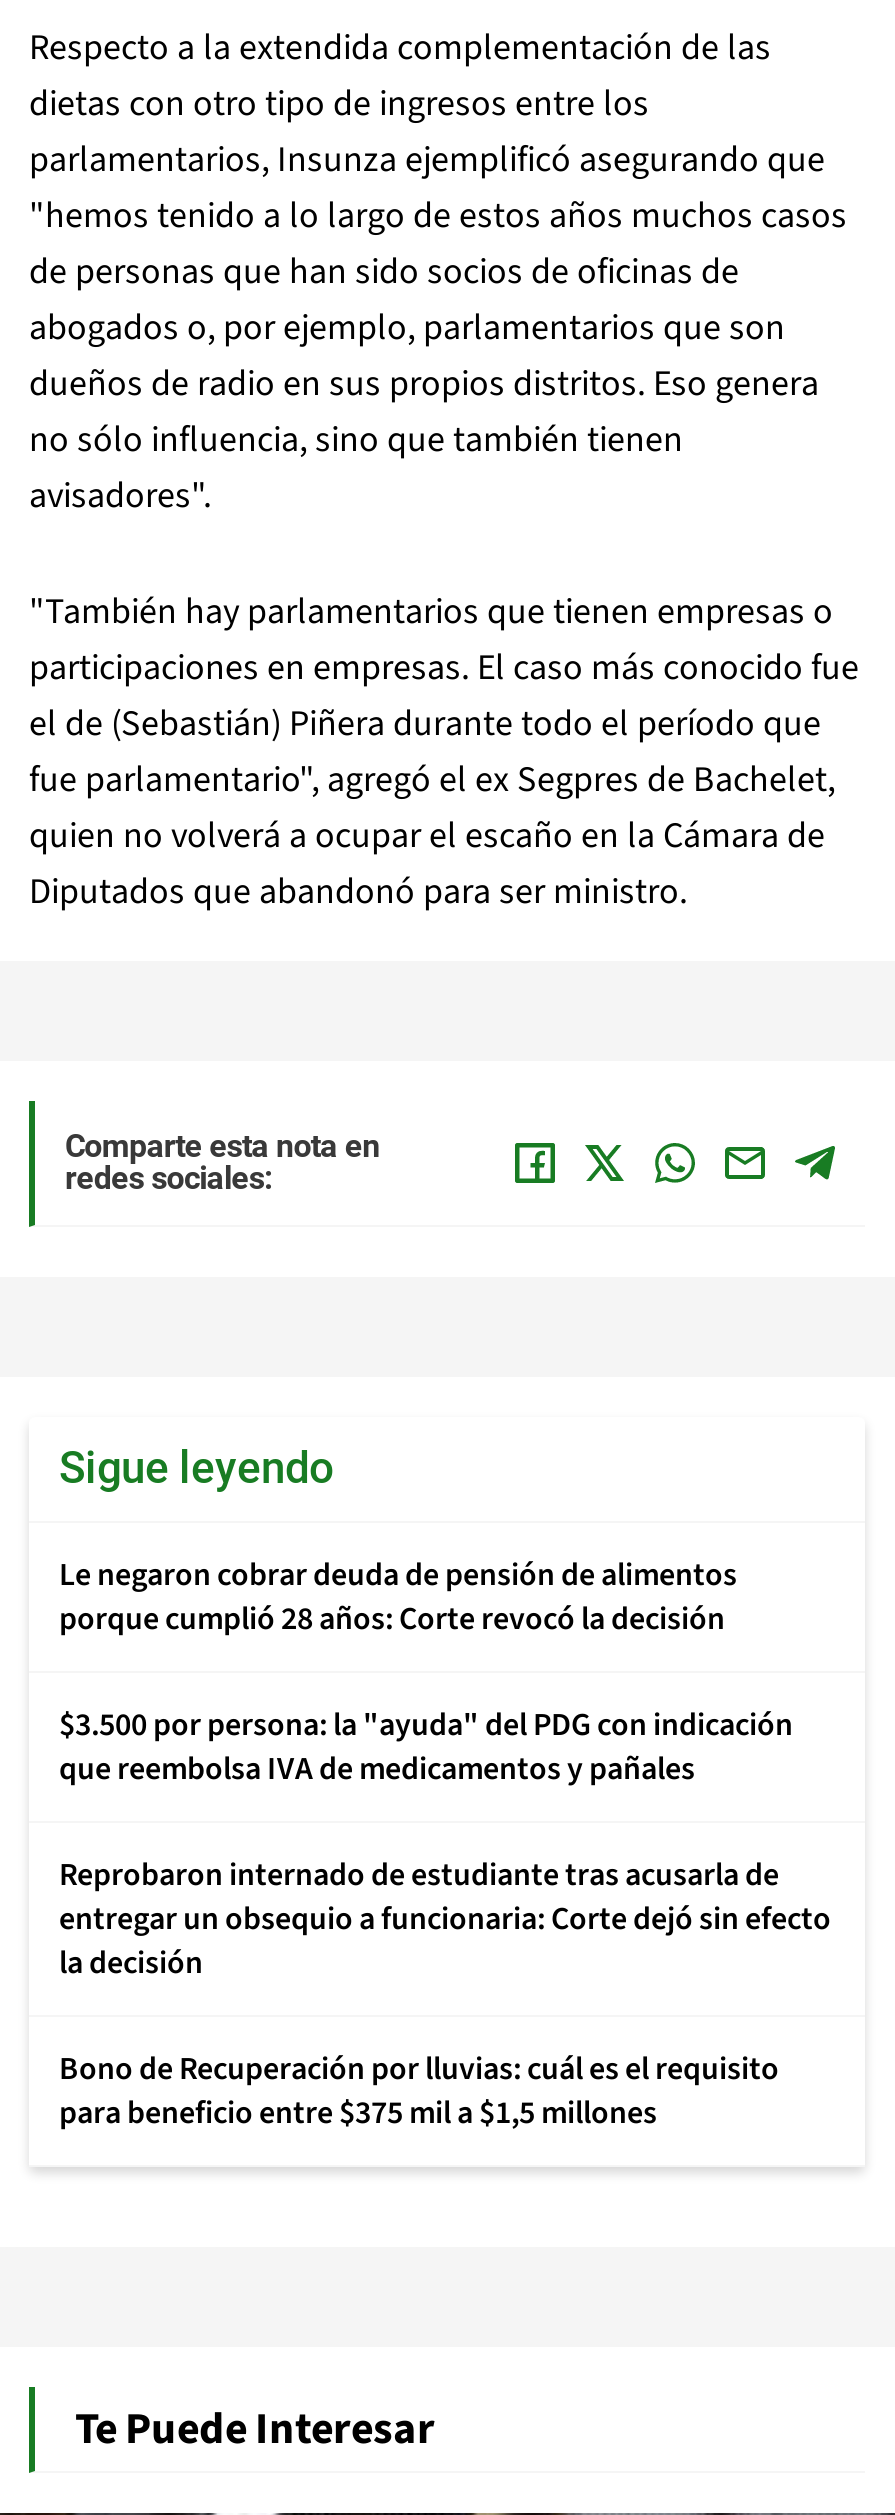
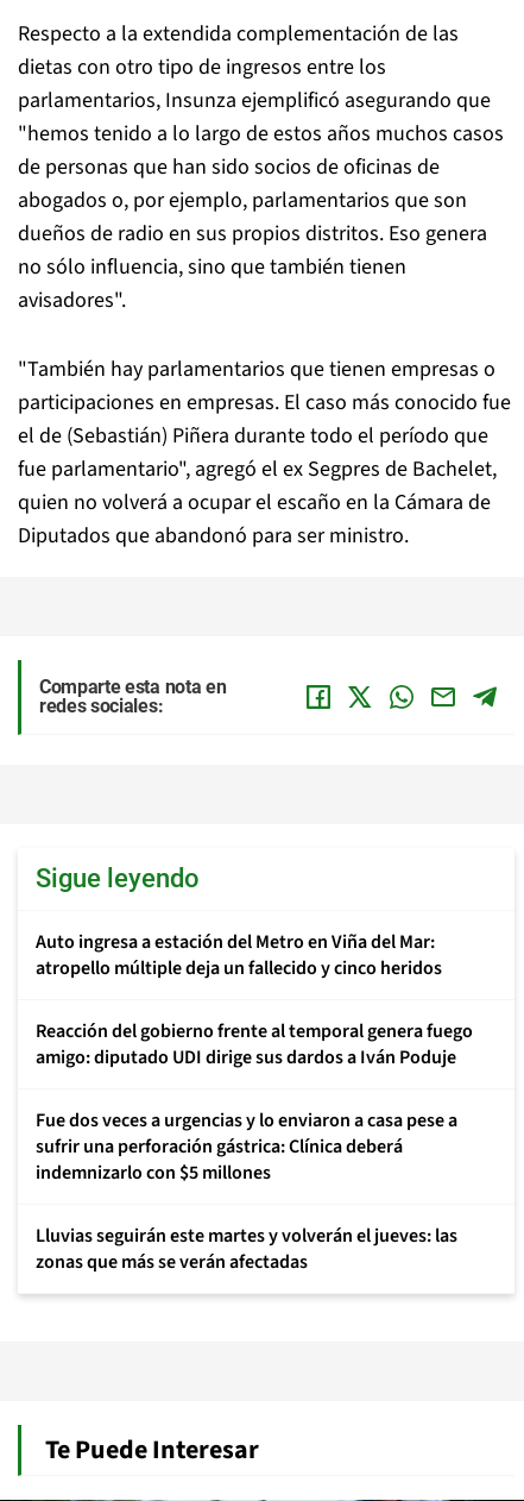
- Le negaron cobrar deuda de pensión de alimentos
- porque cumplió 28 años: Corte revocó la decisión
+ Auto ingresa a estación del Metro en Viña del Mar:
+ atropello múltiple deja un fallecido y cinco heridos

- $3.500 por persona: la "ayuda" del PDG con indicación
- que reembolsa IVA de medicamentos y pañales
+ Reacción del gobierno frente al temporal genera fuego
+ amigo: diputado UDI dirige sus dardos a Iván Poduje

- Reprobaron internado de estudiante tras acusarla de
- entregar un obsequio a funcionaria: Corte dejó sin efecto
- la decisión
+ Fue dos veces a urgencias y lo enviaron a casa pese a
+ sufrir una perforación gástrica: Clínica deberá
+ indemnizarlo con $5 millones

- Bono de Recuperación por lluvias: cuál es el requisito
- para beneficio entre $375 mil a $1,5 millones
+ Lluvias seguirán este martes y volverán el jueves: las
+ zonas que más se verán afectadas
